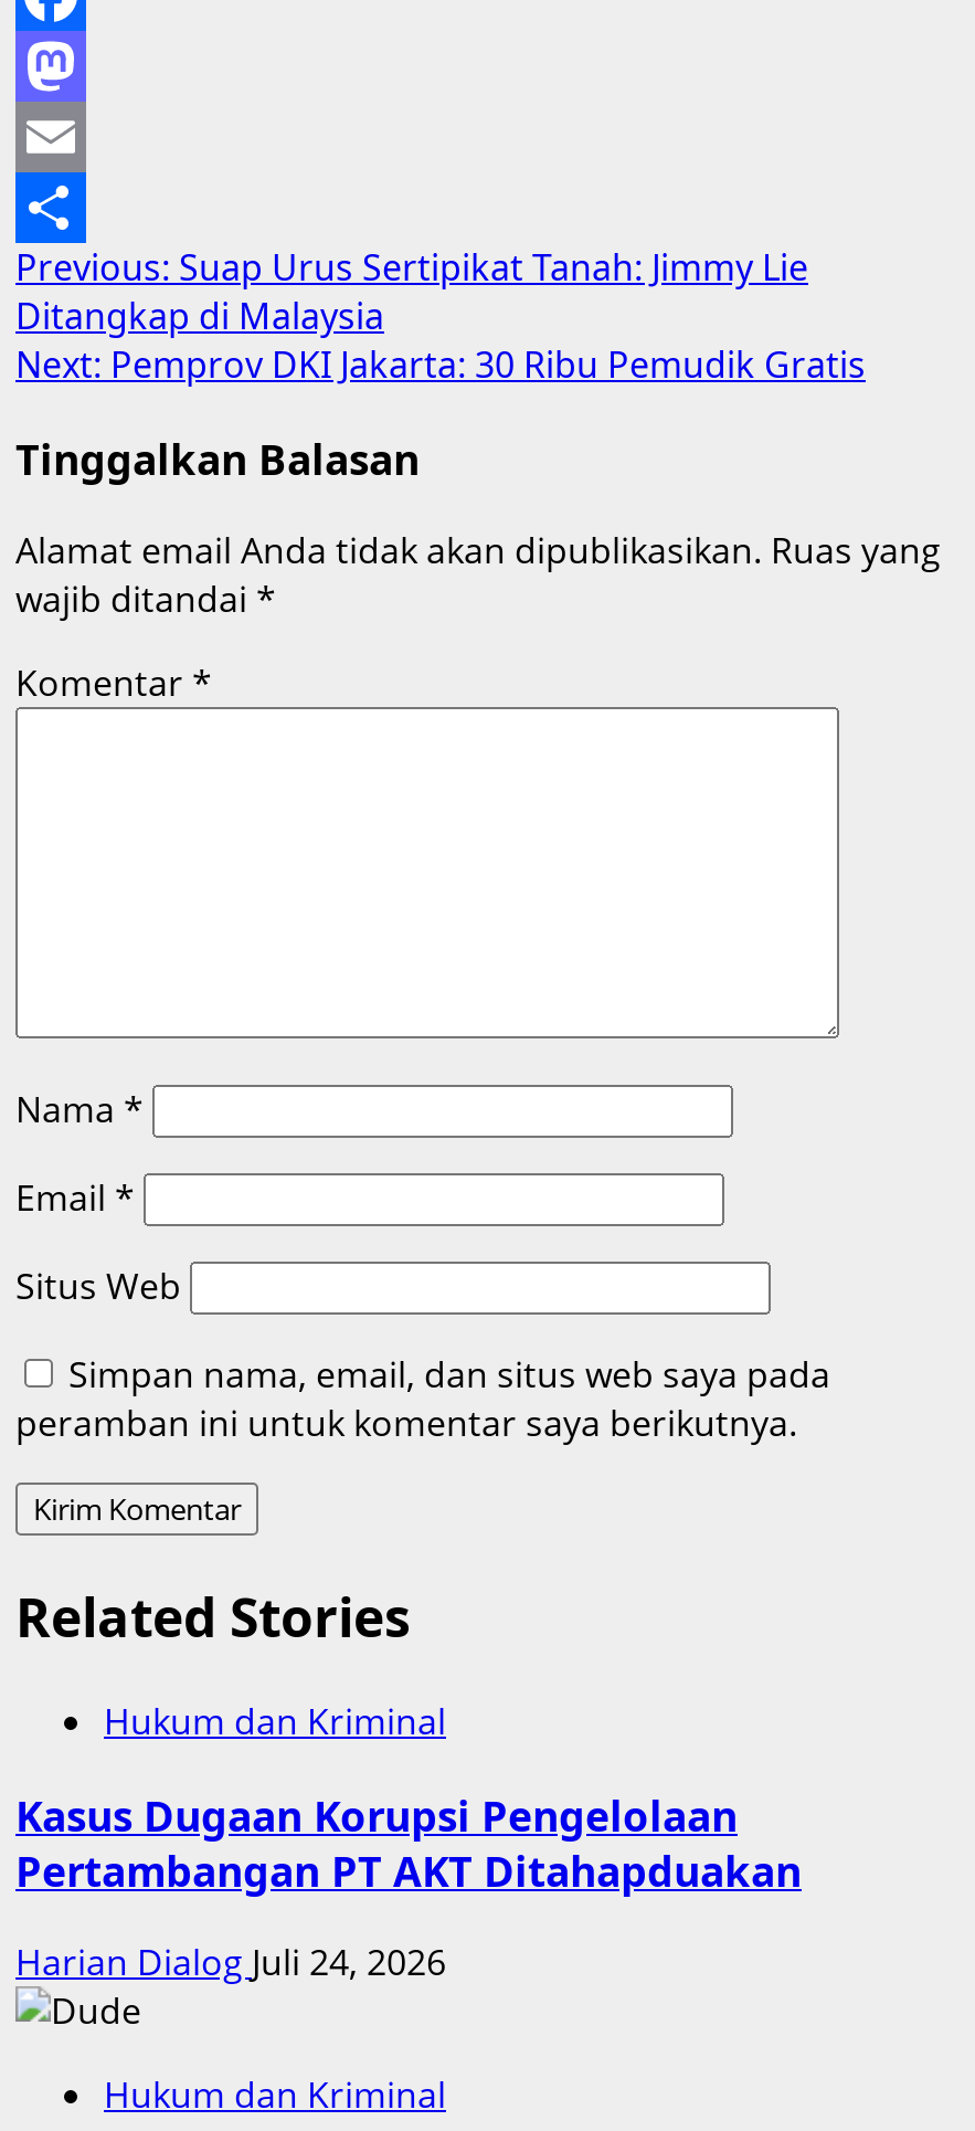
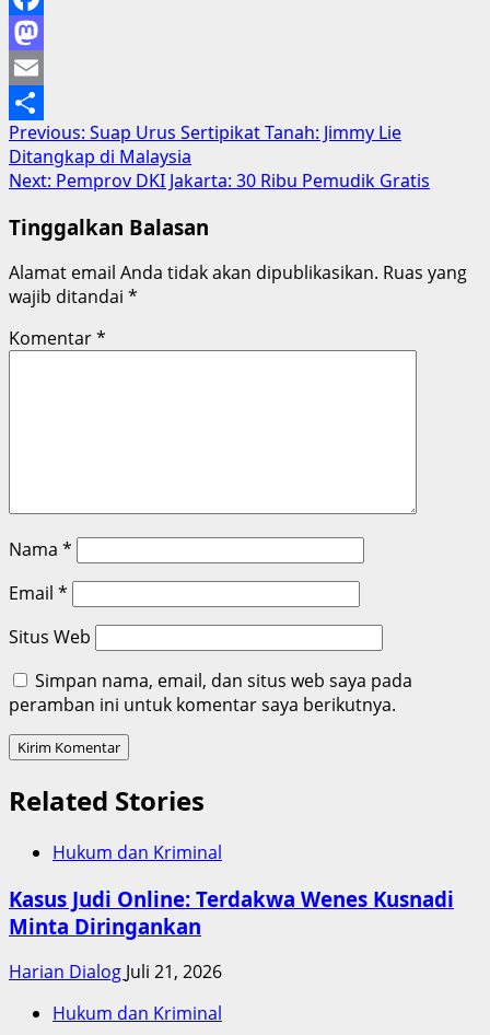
- Kasus Dugaan Korupsi Pengelolaan
- Pertambangan PT AKT Ditahapduakan
+ Kasus Judi Online: Terdakwa Wenes Kusnadi
+ Minta Diringankan

- Harian Dialog Juli 24, 2026
+ Harian Dialog Juli 21, 2026
